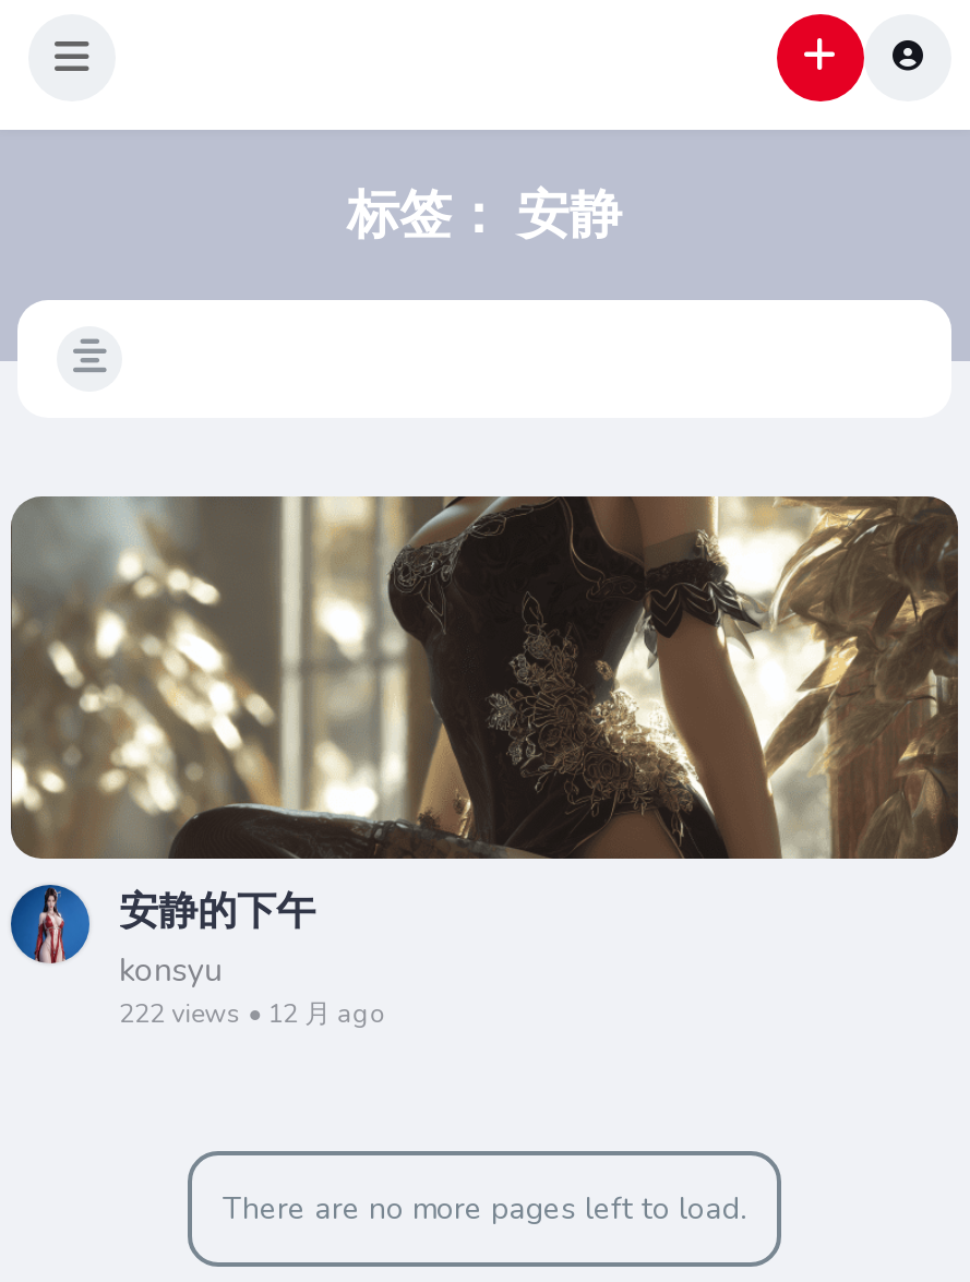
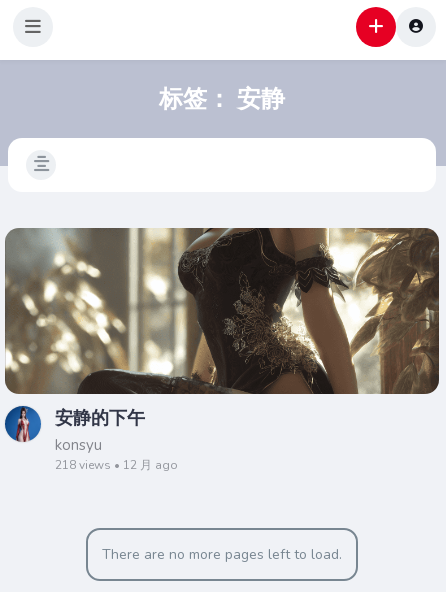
- 222 views • 12 月 ago
+ 218 views • 12 月 ago
